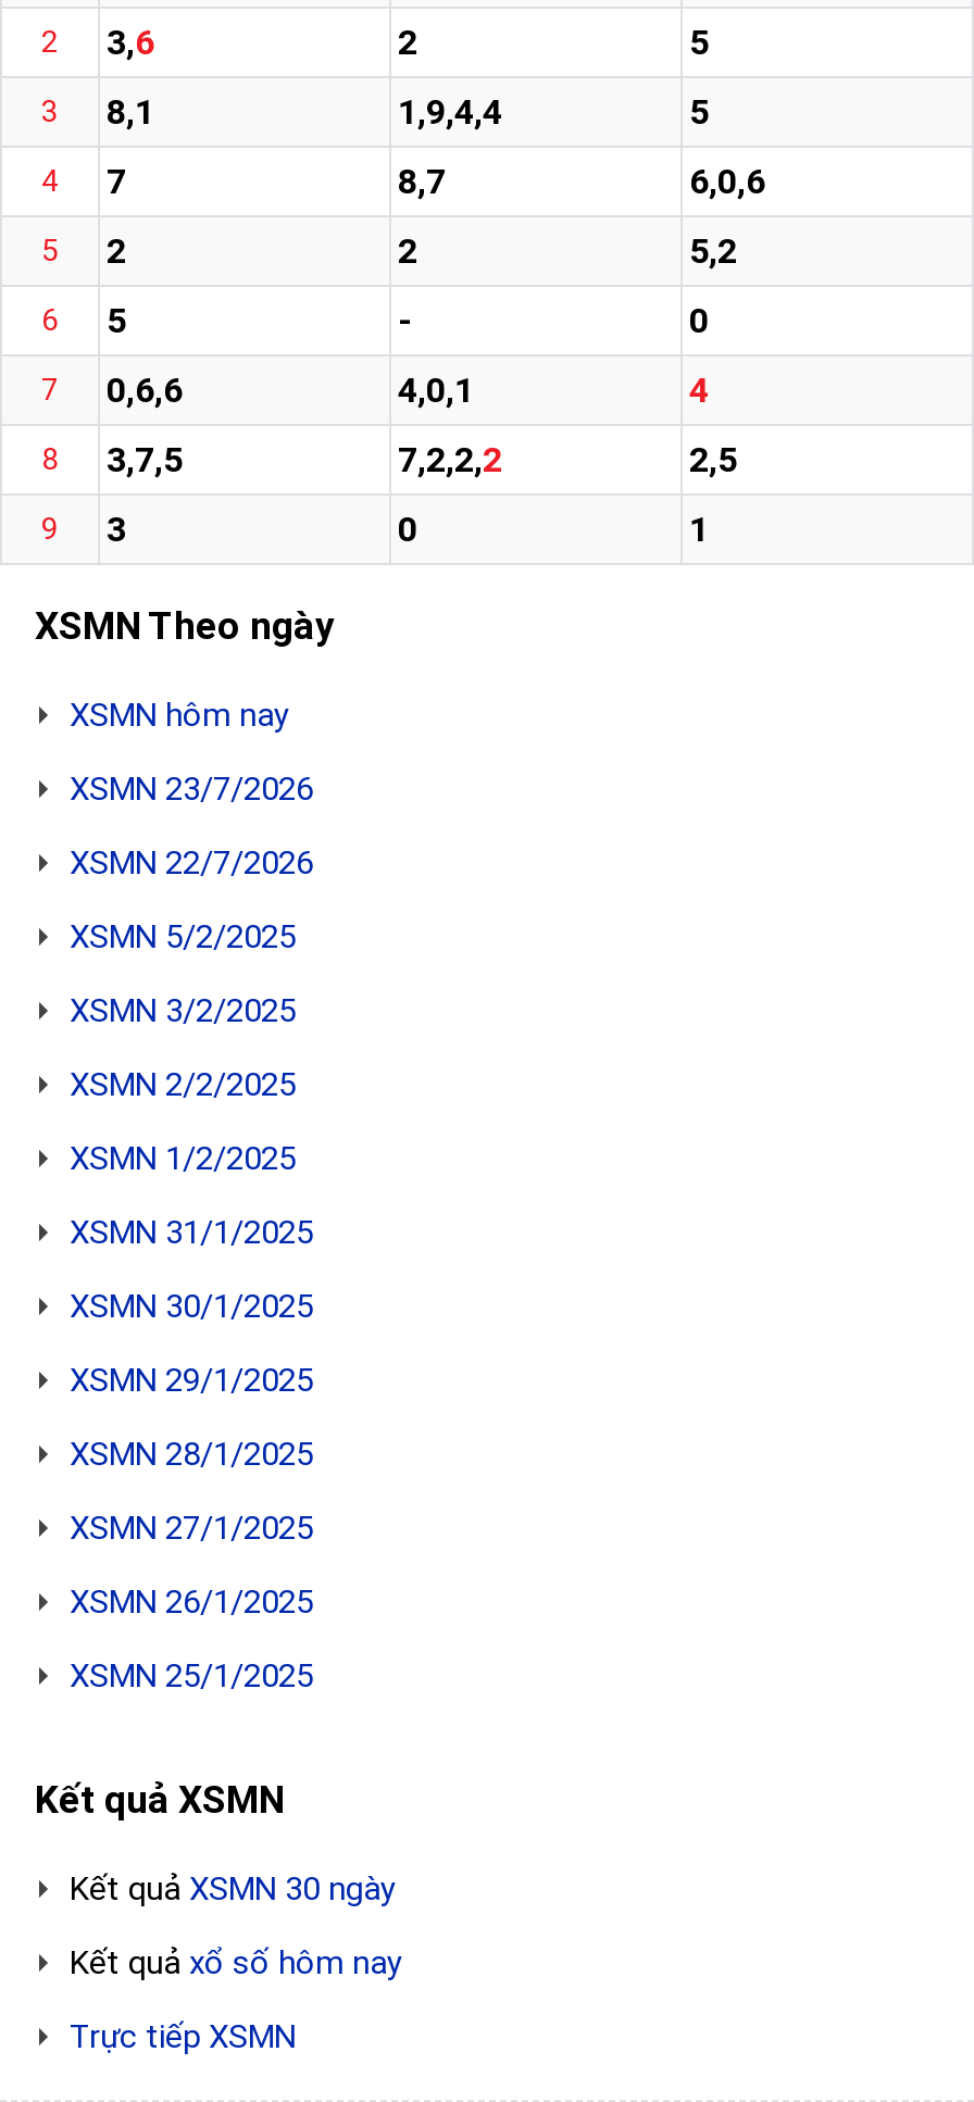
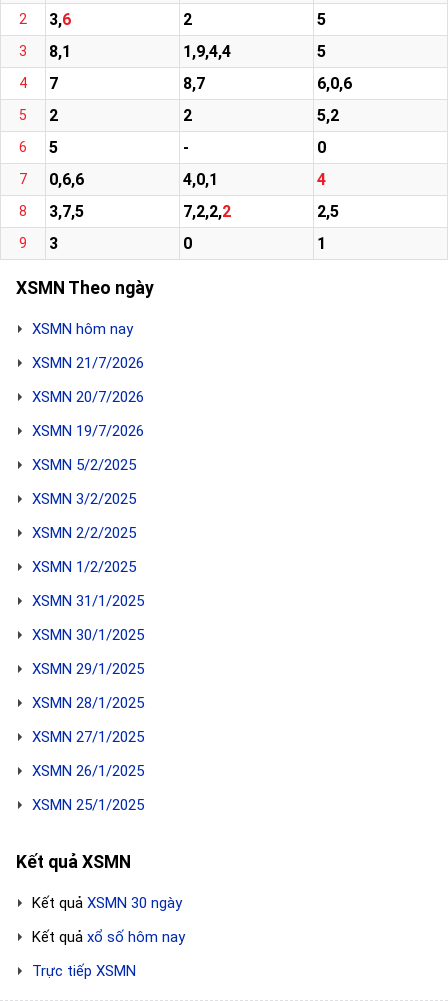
- XSMN 23/7/2026
- XSMN 22/7/2026
+ XSMN 21/7/2026
+ XSMN 20/7/2026
+ XSMN 19/7/2026
